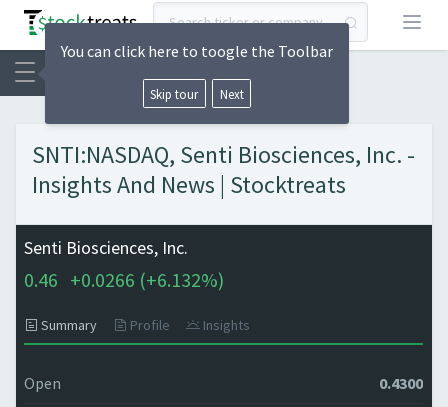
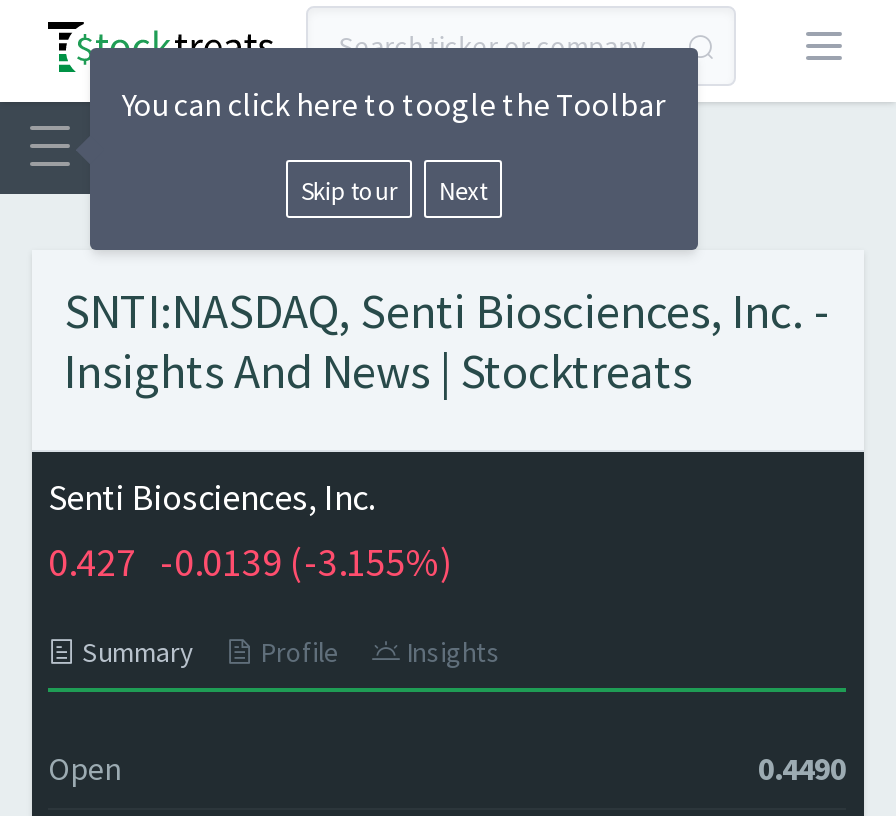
- 0.46 +0.0266 (+6.132%)
+ 0.427 -0.0139 (-3.155%)

- 0.4300
+ 0.4490
